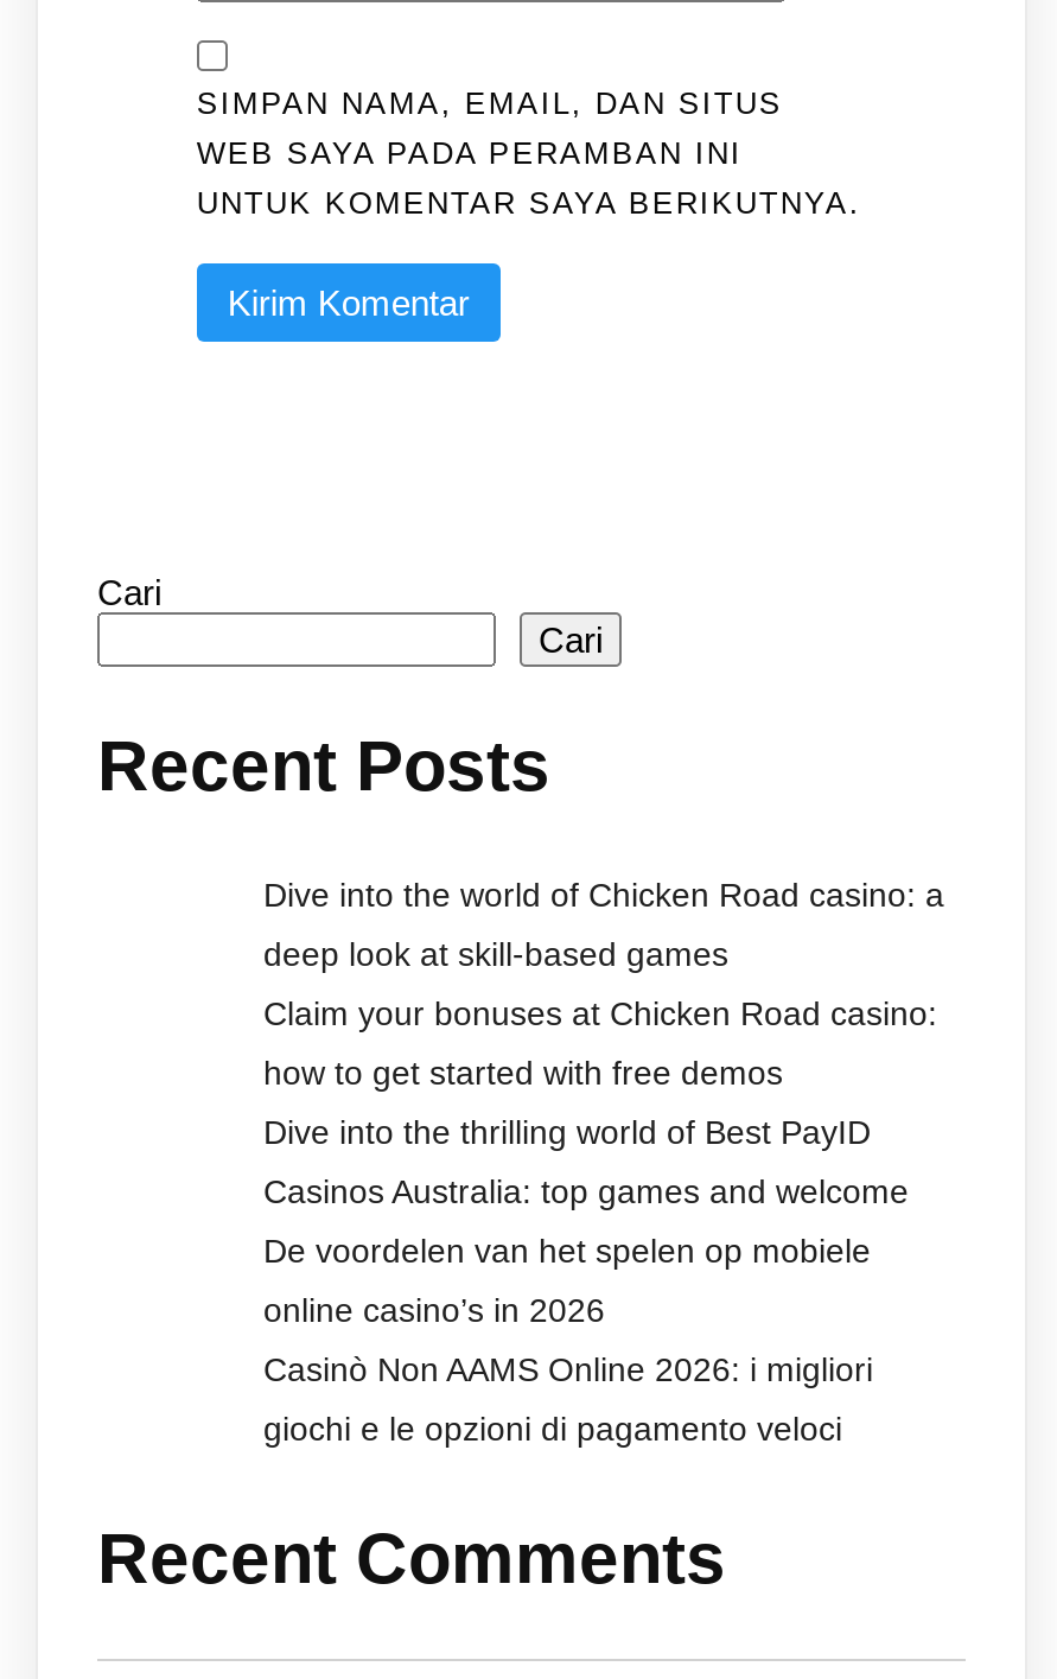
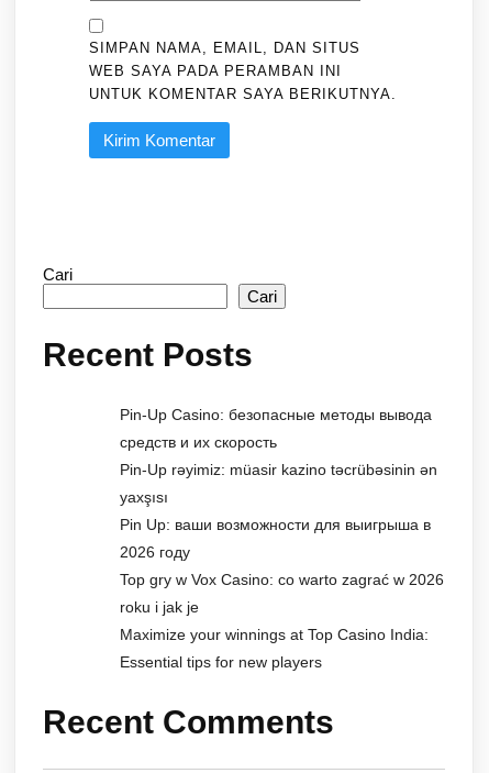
- Dive into the world of Chicken Road casino: a
+ Pin-Up Casino: безопасные методы вывода

- deep look at skill-based games
+ средств и их скорость

- Claim your bonuses at Chicken Road casino:
+ Pin-Up rəyimiz: müasir kazino təcrübəsinin ən

- how to get started with free demos
+ yaxşısı

- Dive into the thrilling world of Best PayID
+ Pin Up: ваши возможности для выигрыша в

- Casinos Australia: top games and welcome
+ 2026 году

- De voordelen van het spelen op mobiele
+ Top gry w Vox Casino: co warto zagrać w 2026

- online casino’s in 2026
+ roku i jak je

- Casinò Non AAMS Online 2026: i migliori
+ Maximize your winnings at Top Casino India:

- giochi e le opzioni di pagamento veloci
+ Essential tips for new players
